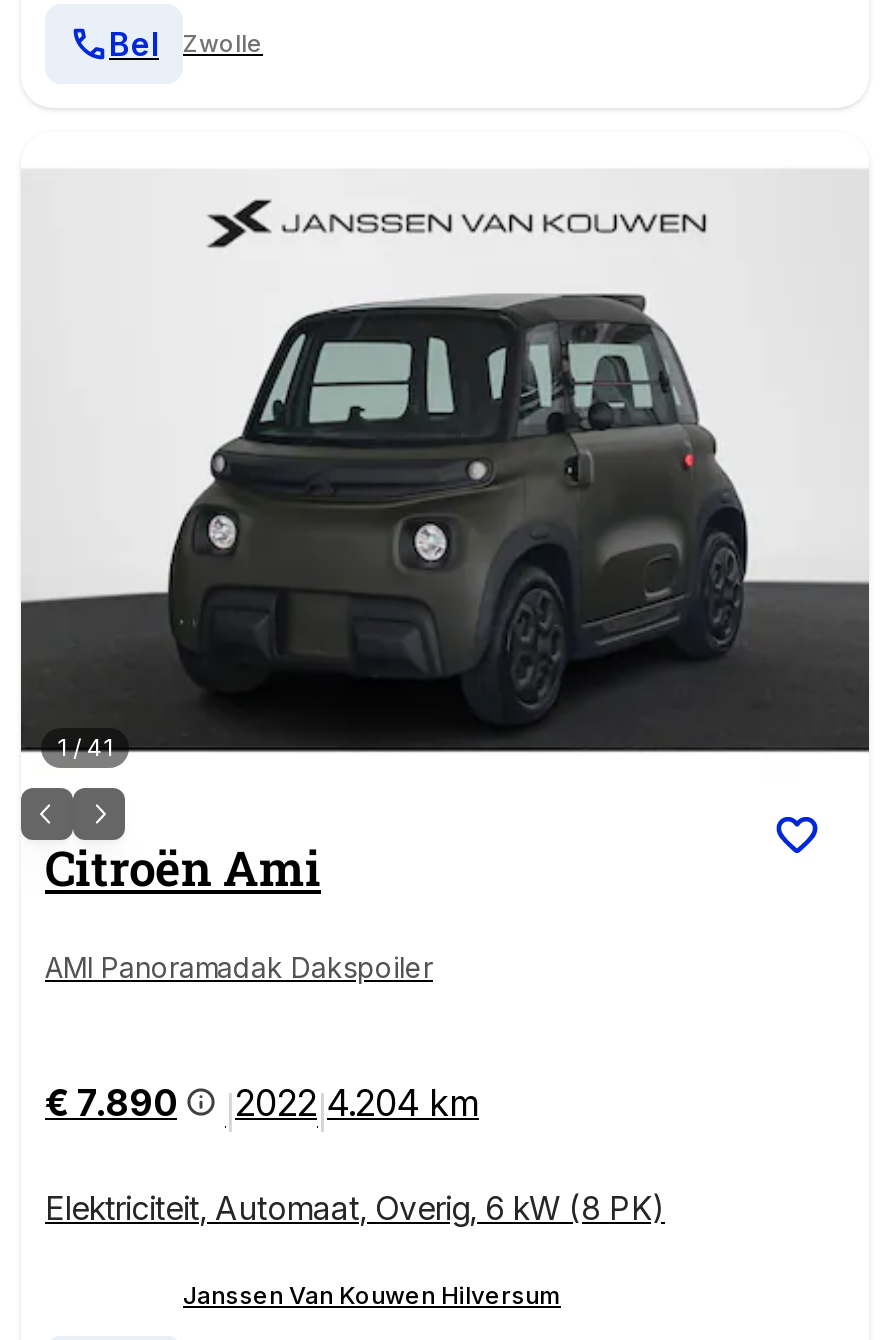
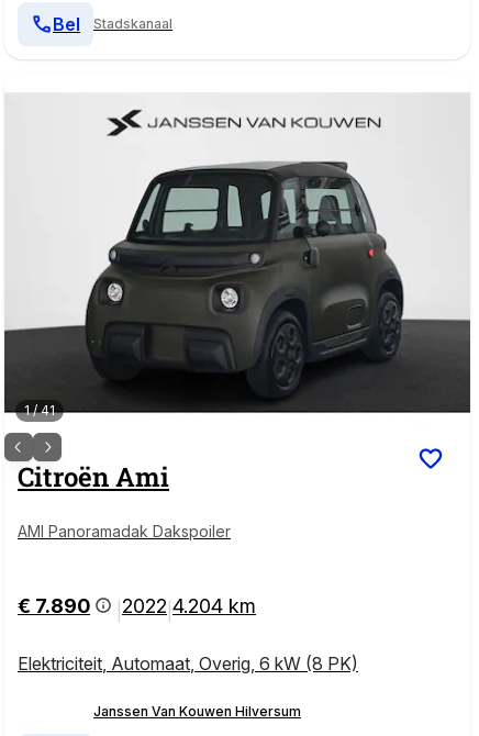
- Zwolle
+ Stadskanaal
